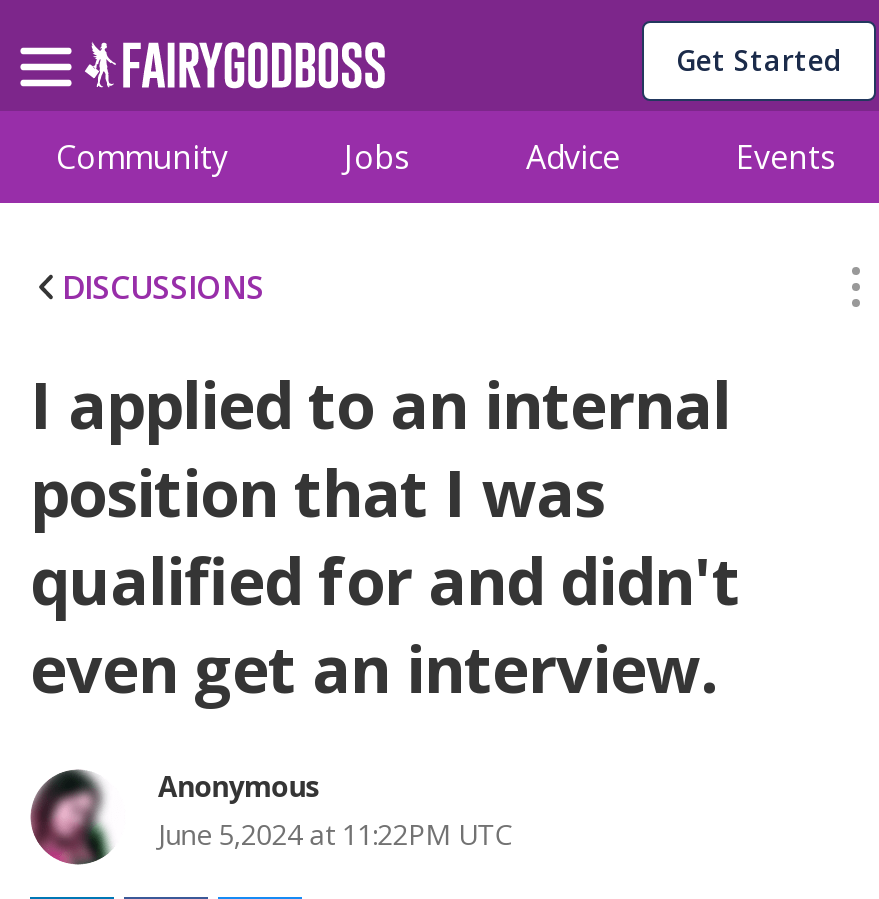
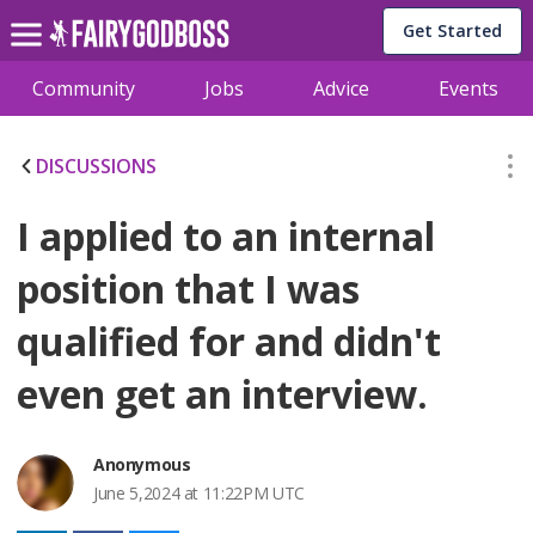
- [image]
+ [image]
